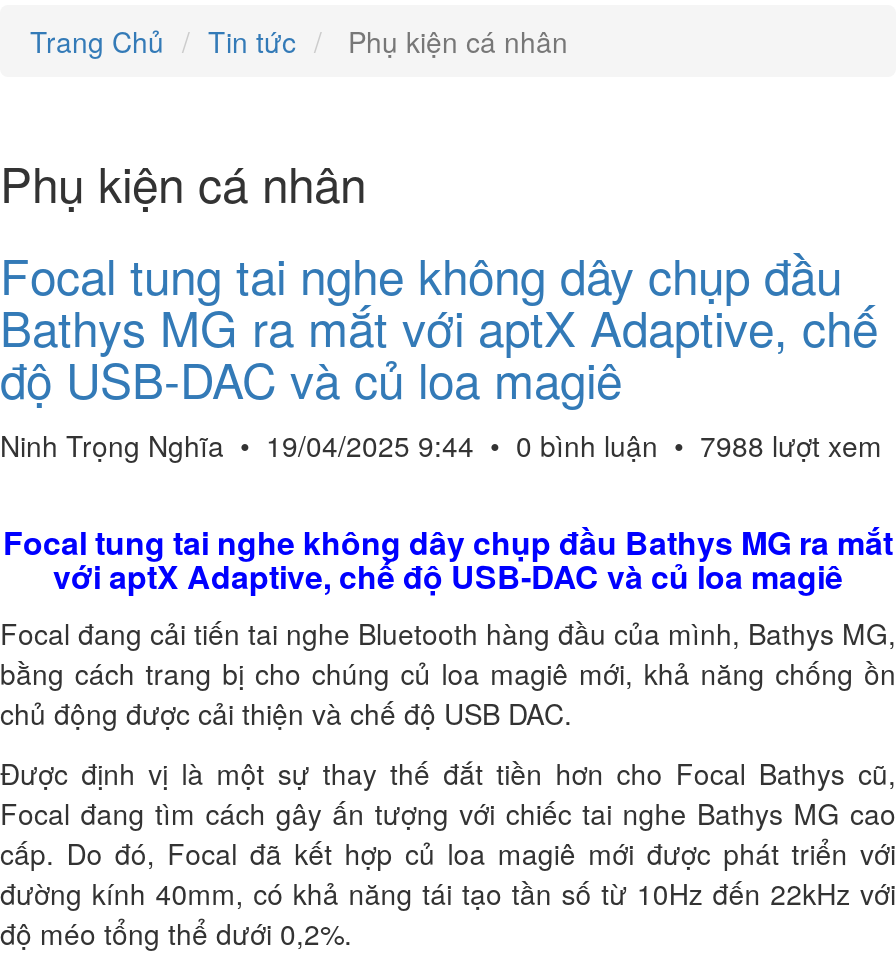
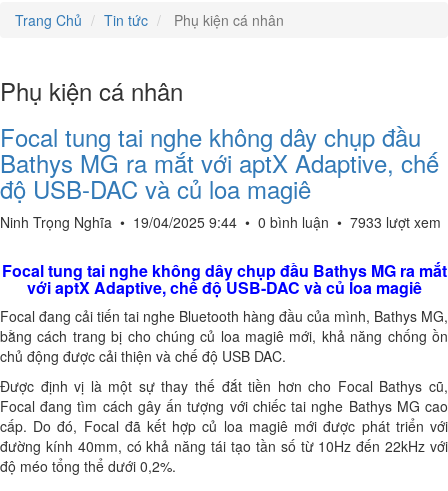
- Ninh Trọng Nghĩa • 19/04/2025 9:44 • 0 bình luận • 7988 lượt xem
+ Ninh Trọng Nghĩa • 19/04/2025 9:44 • 0 bình luận • 7933 lượt xem
